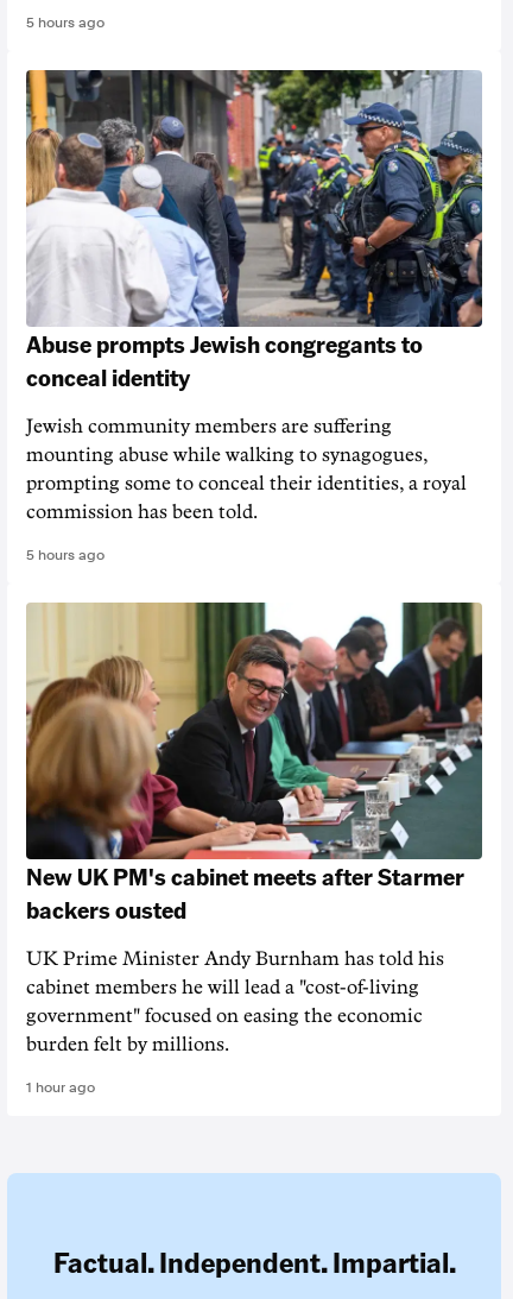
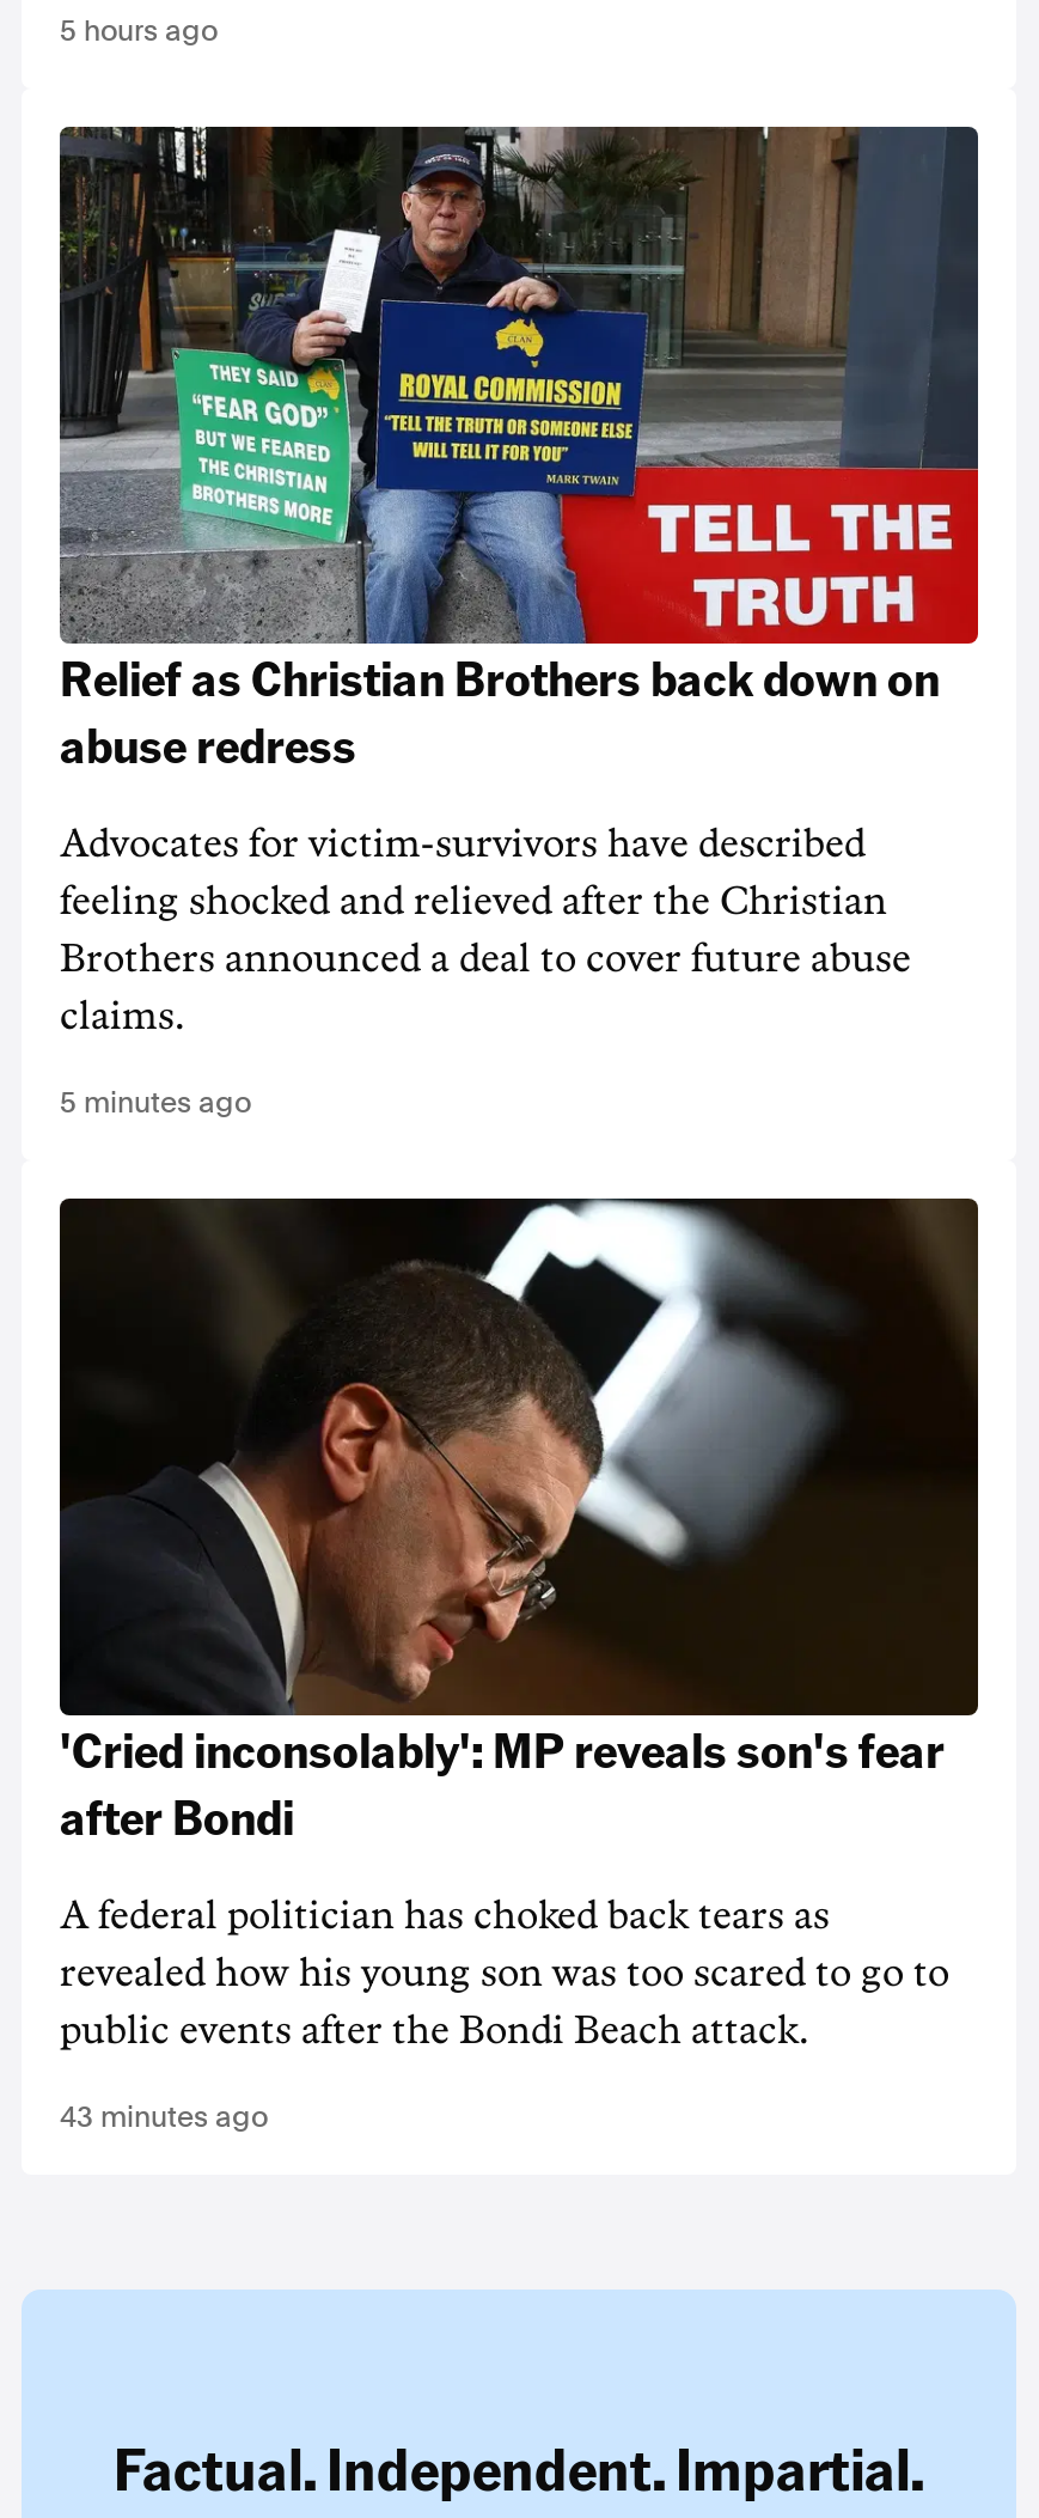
- [image]
- Abuse prompts Jewish congregants to
- conceal identity
- Jewish community members are suffering
- mounting abuse while walking to synagogues,
- prompting some to conceal their identities, a royal
- commission has been told.
- 5 hours ago
+ [image]
+ Relief as Christian Brothers back down on
+ abuse redress
+ Advocates for victim-survivors have described
+ feeling shocked and relieved after the Christian
+ Brothers announced a deal to cover future abuse
+ claims.
+ 5 minutes ago

- [image]
- New UK PM's cabinet meets after Starmer
- backers ousted
- UK Prime Minister Andy Burnham has told his
- cabinet members he will lead a "cost-of-living
- government" focused on easing the economic
- burden felt by millions.
- 1 hour ago
+ [image]
+ 'Cried inconsolably': MP reveals son's fear
+ after Bondi
+ A federal politician has choked back tears as
+ revealed how his young son was too scared to go to
+ public events after the Bondi Beach attack.
+ 43 minutes ago
